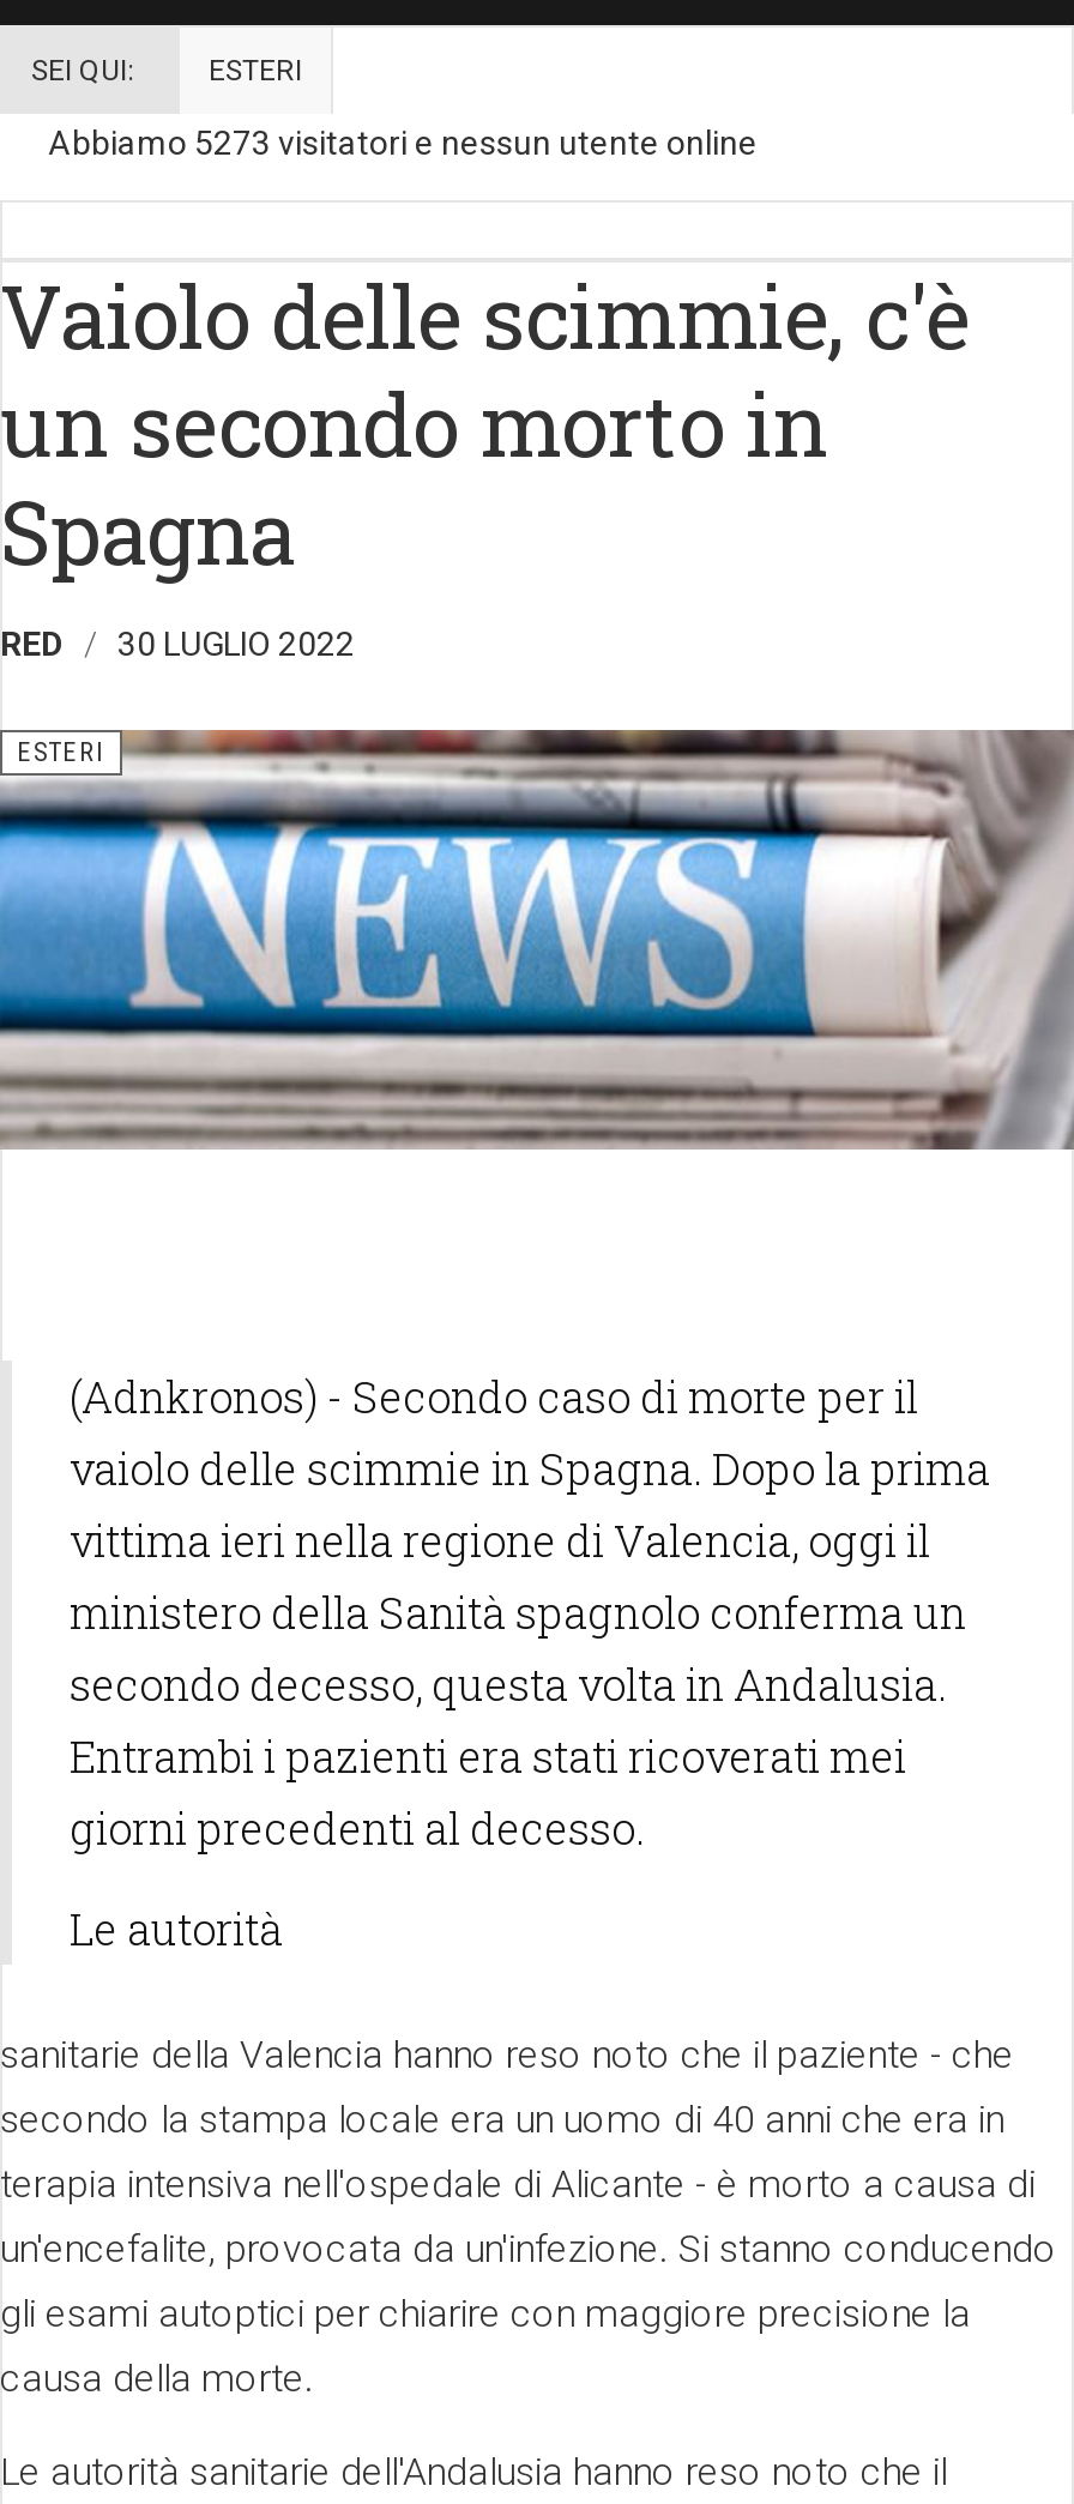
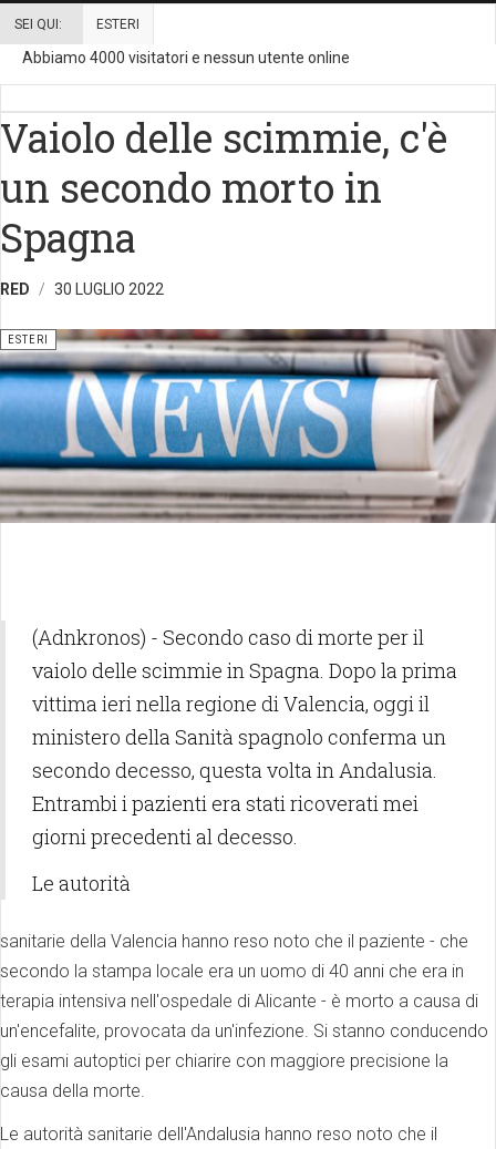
- Abbiamo 5273 visitatori e nessun utente online
+ Abbiamo 4000 visitatori e nessun utente online
